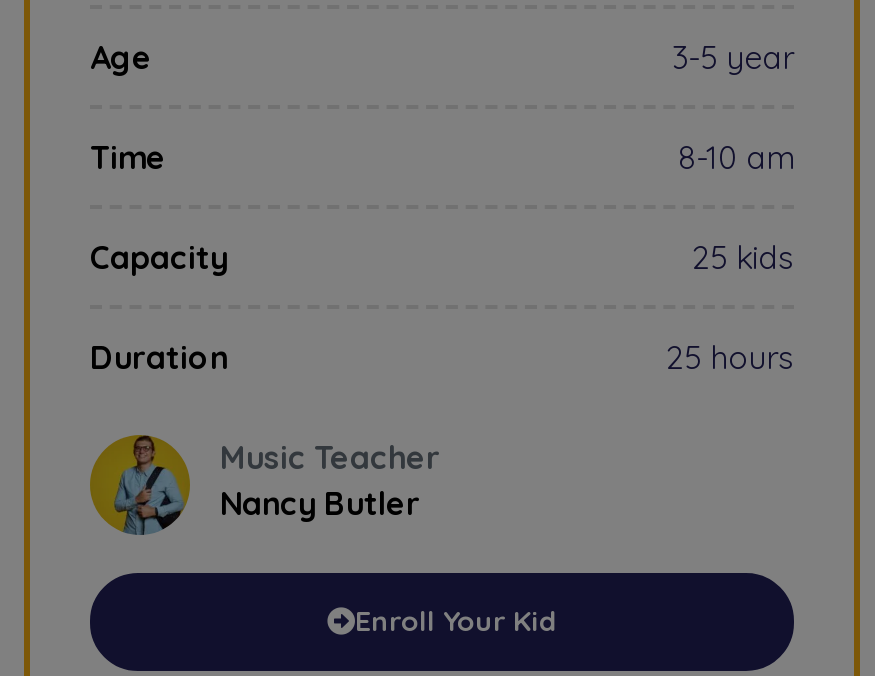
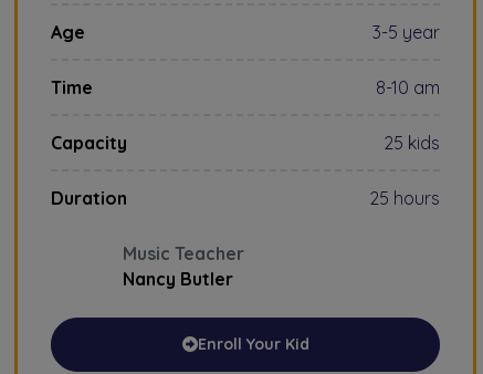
- [image]
